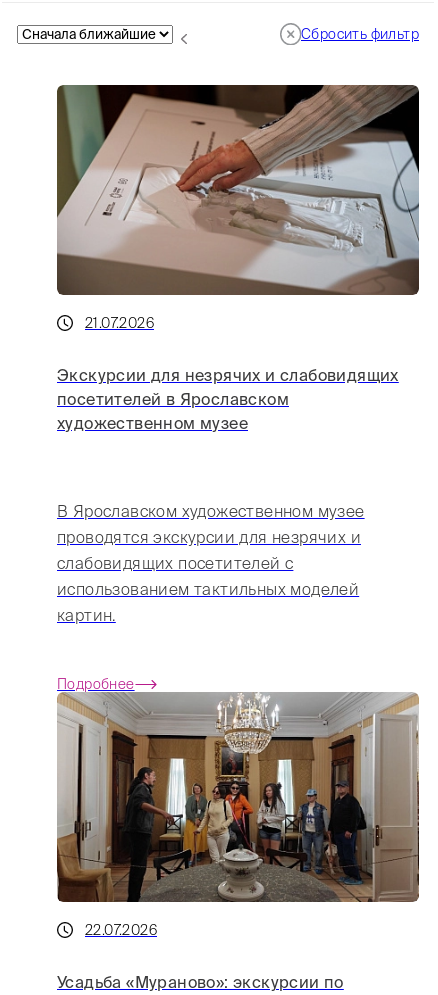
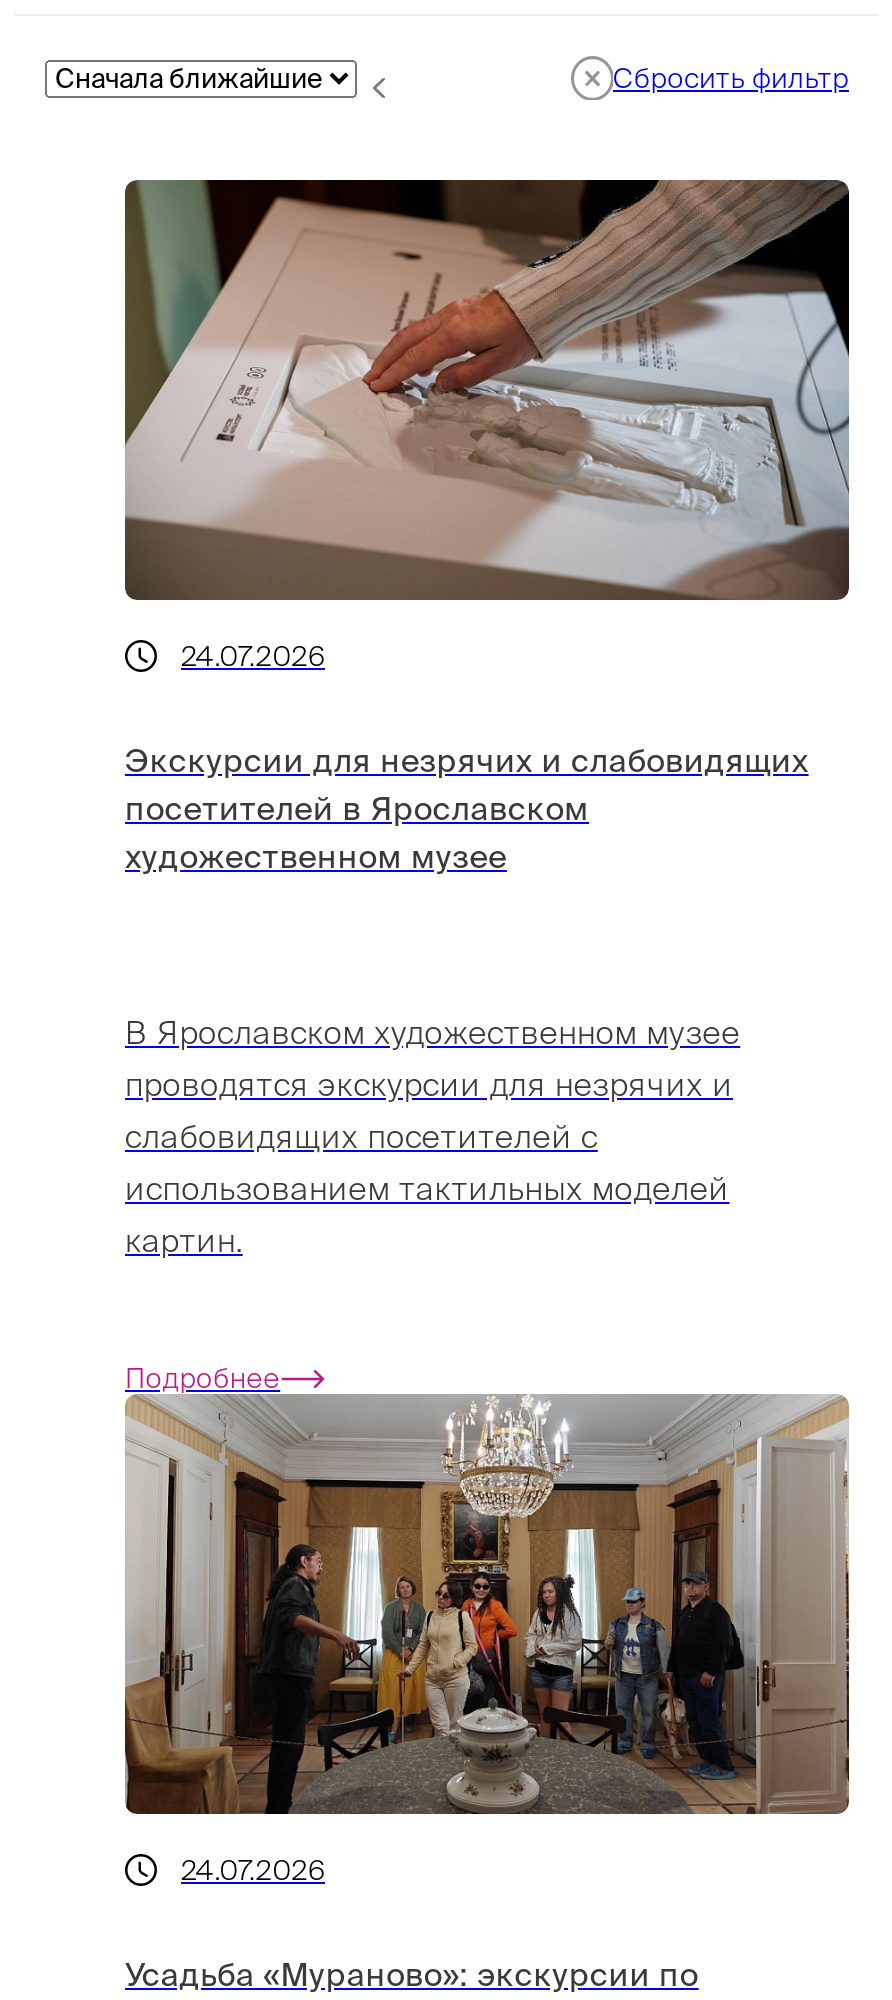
- 21.07.2026
+ 24.07.2026

- 22.07.2026
+ 24.07.2026
